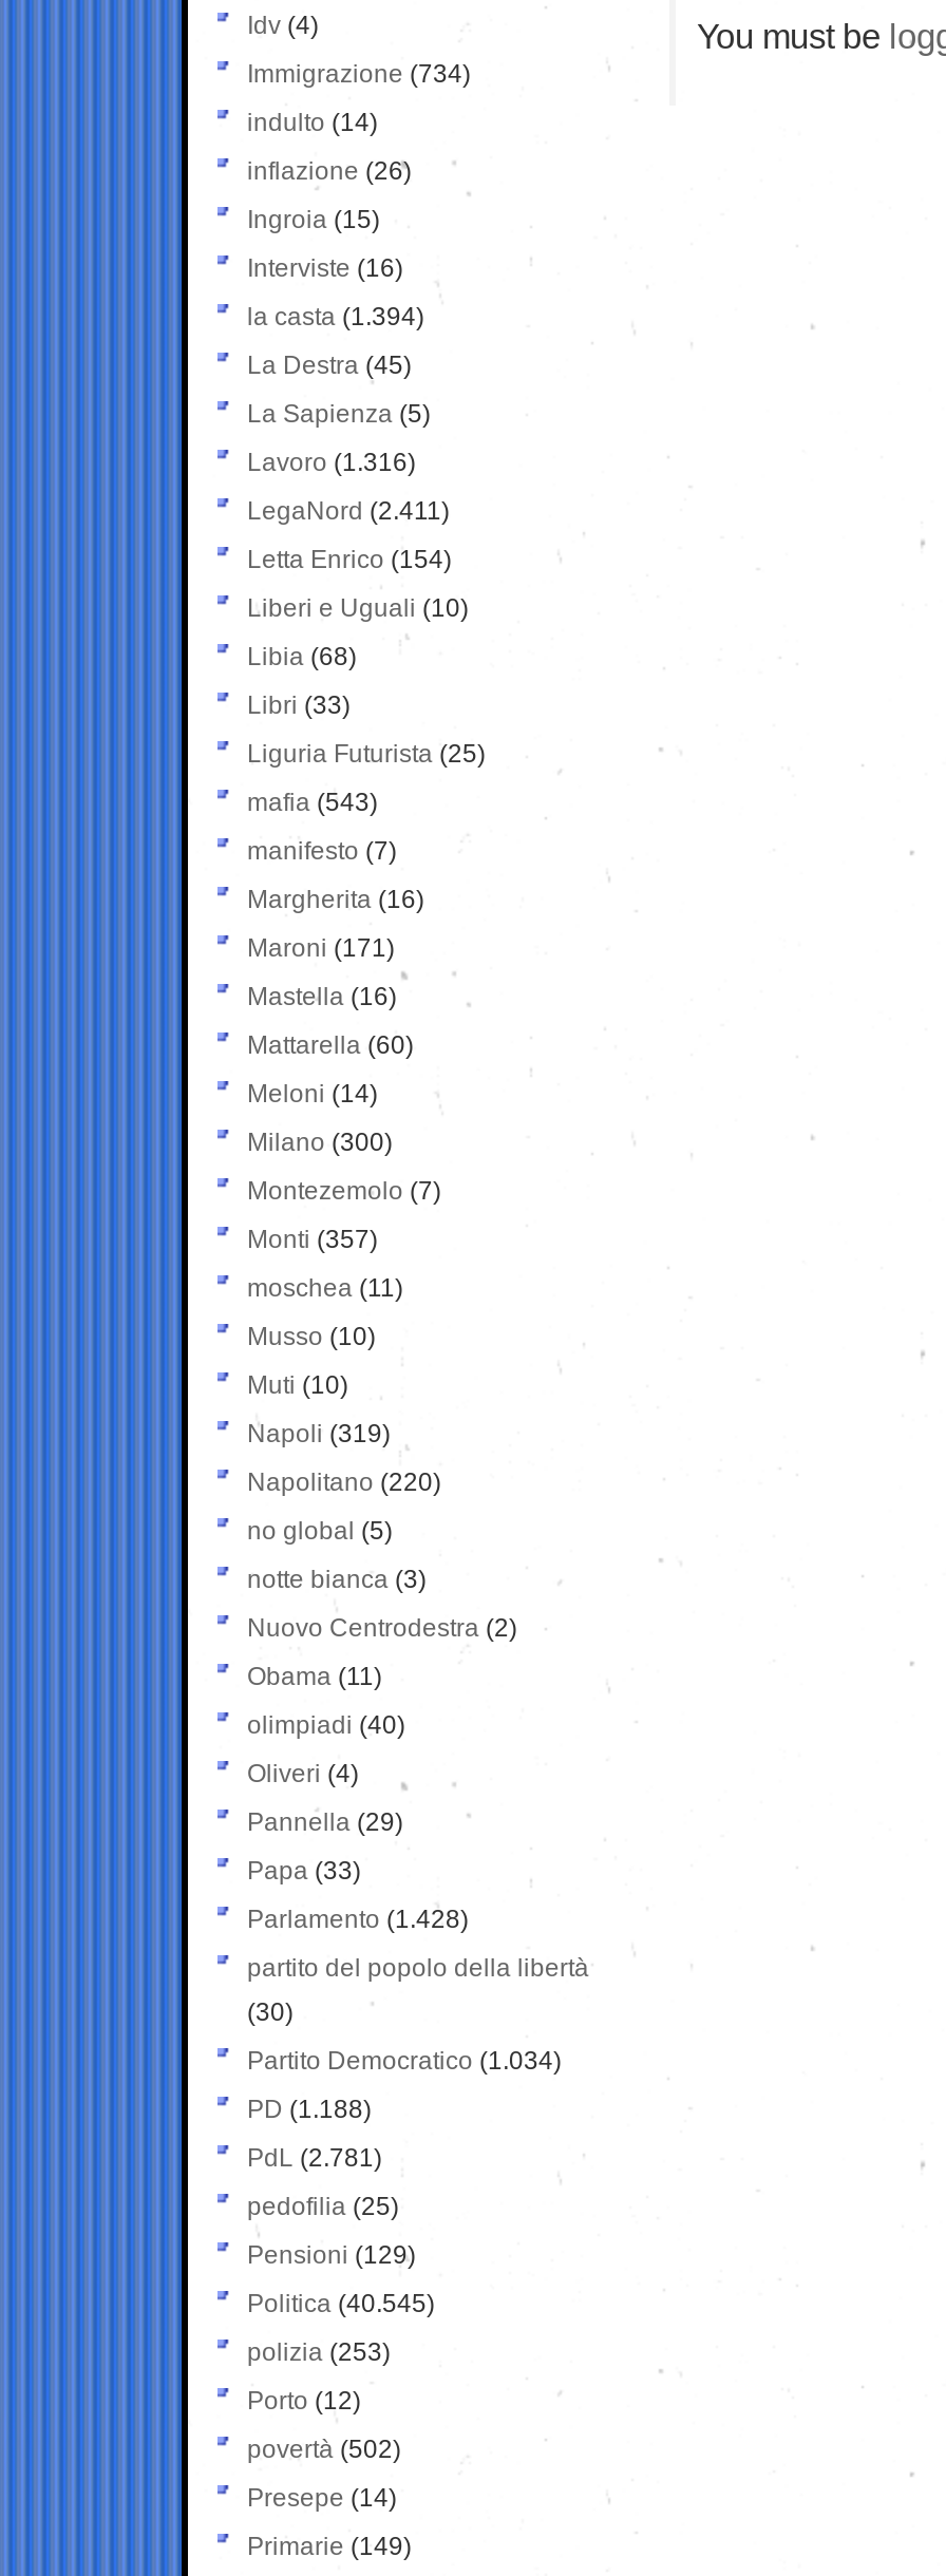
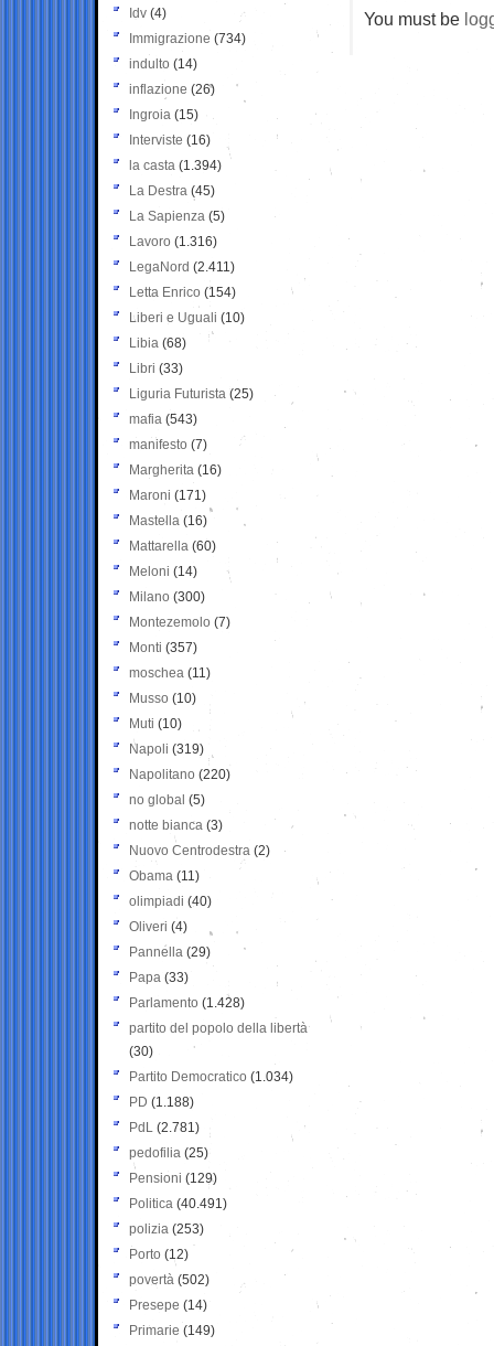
- Politica (40.545)
+ Politica (40.491)
